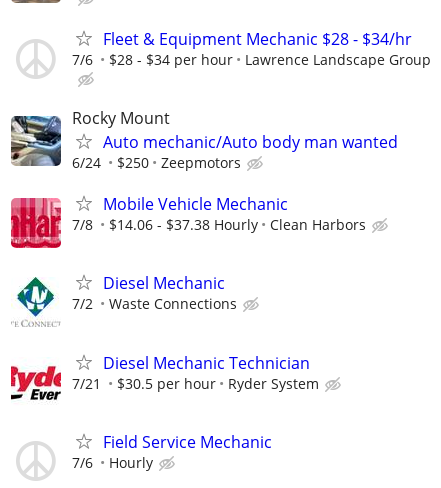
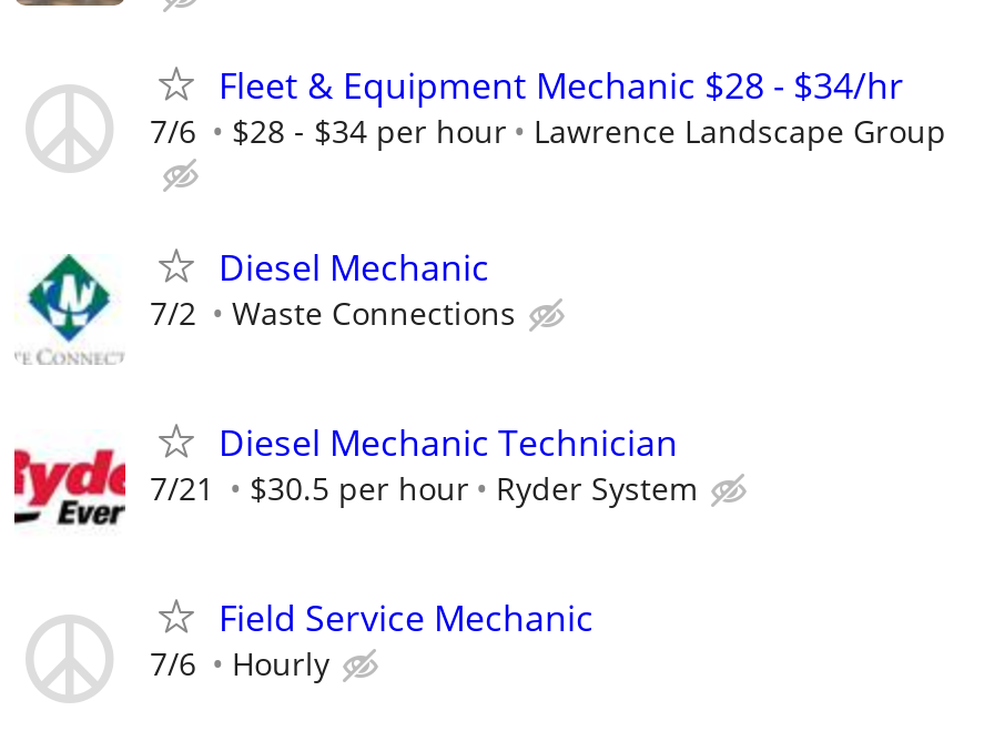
- [image]
- Rocky Mount
- Auto mechanic/Auto body man wanted
- 6/24
- $250
- Zeepmotors
- Mobile Vehicle Mechanic
- 7/8
- $14.06 - $37.38 Hourly
- Clean Harbors

- [image]
